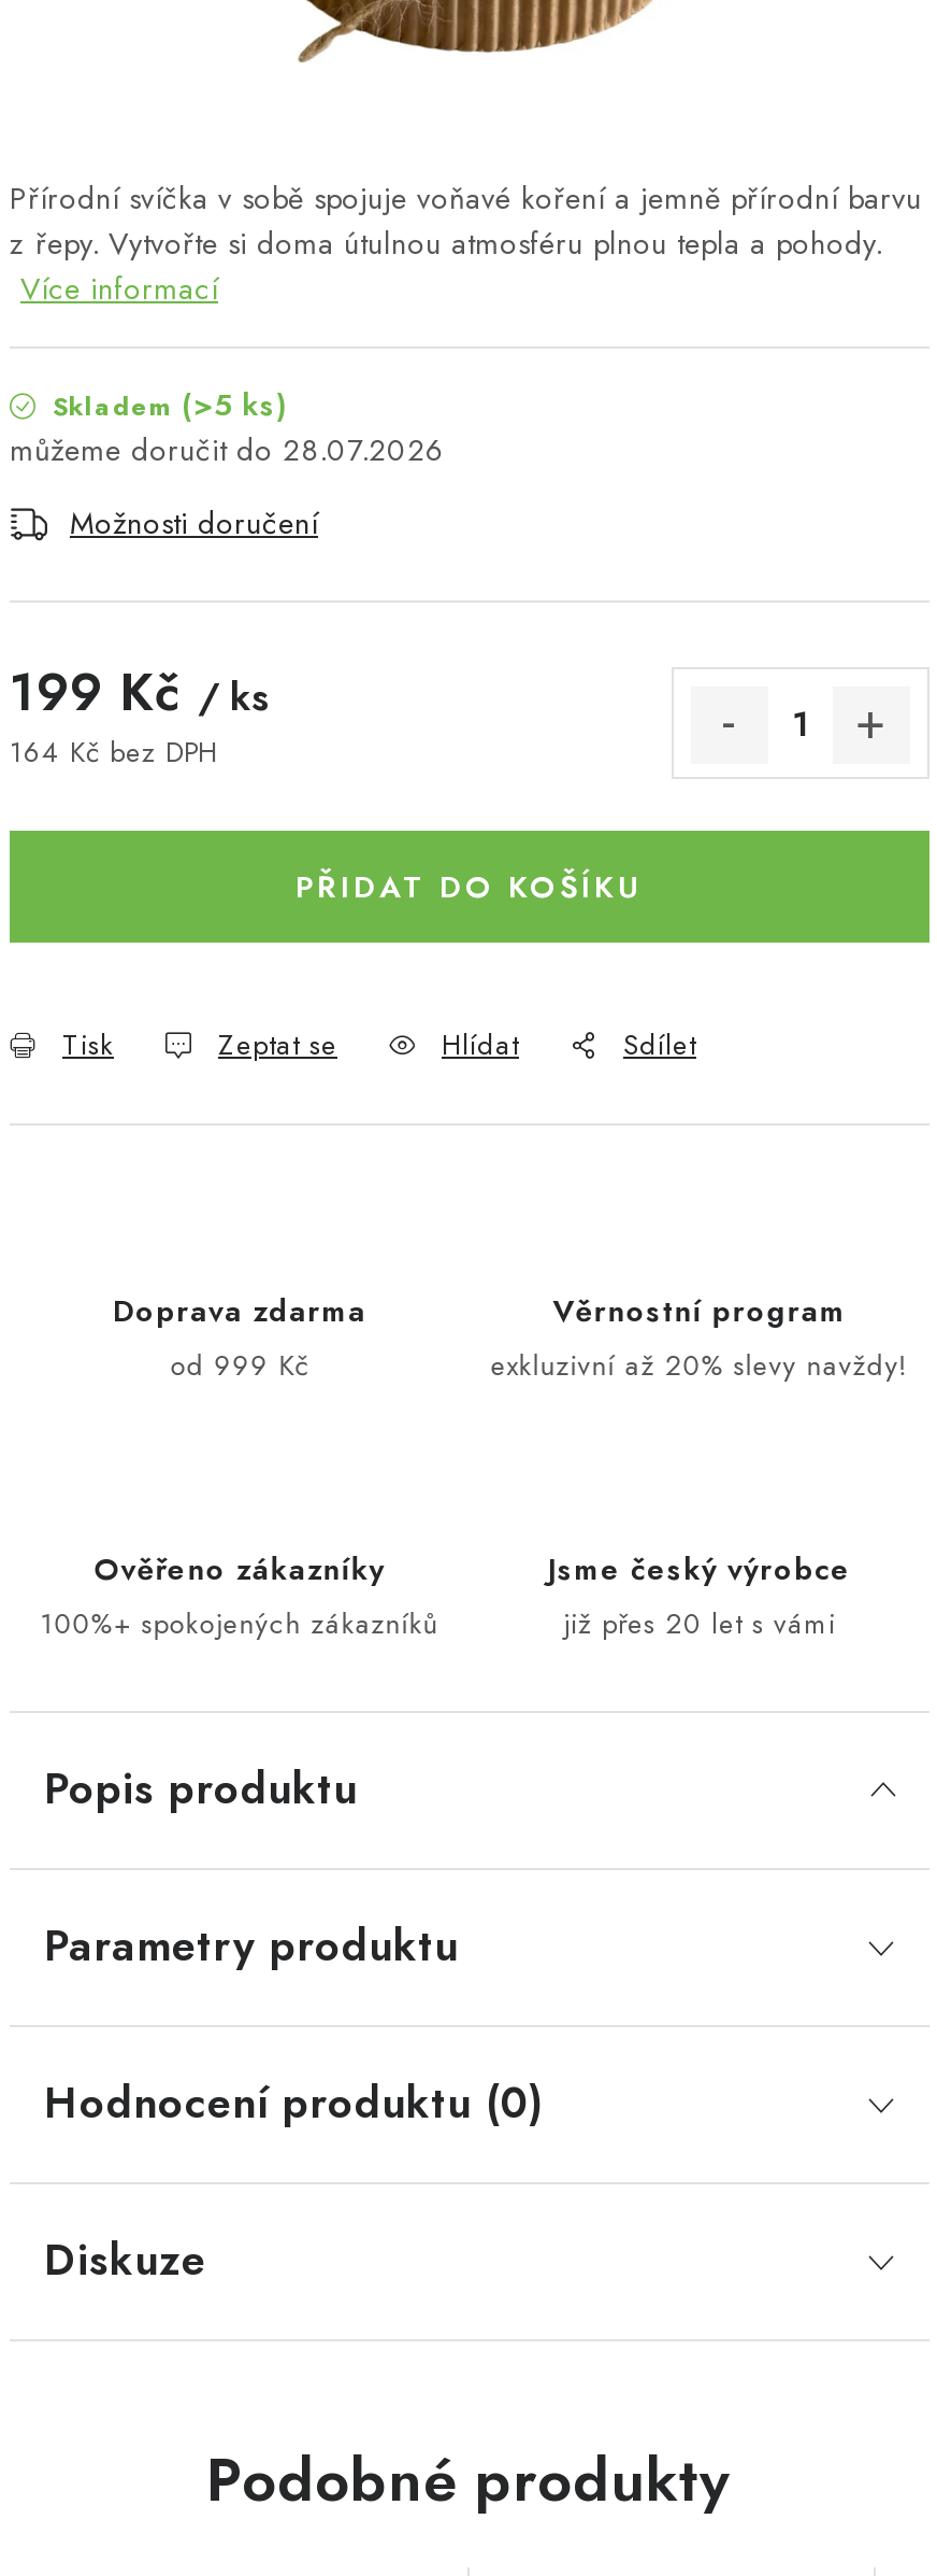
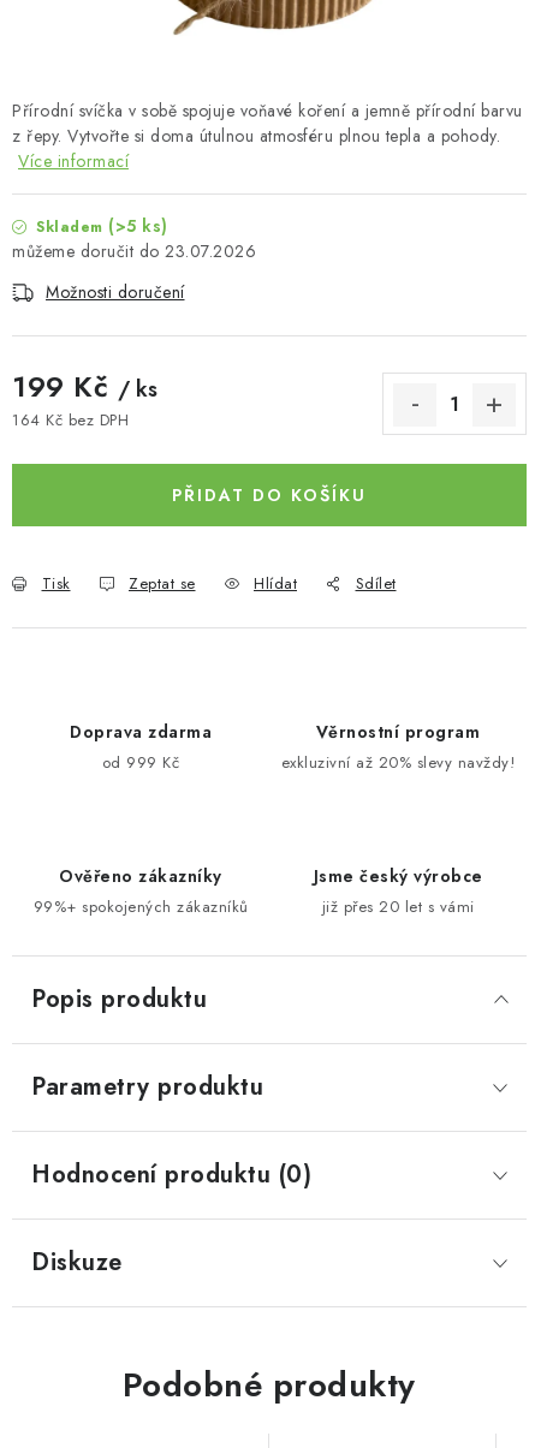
- 28.07.2026
+ 23.07.2026

- 100%+ spokojených zákazníků
+ 99%+ spokojených zákazníků
